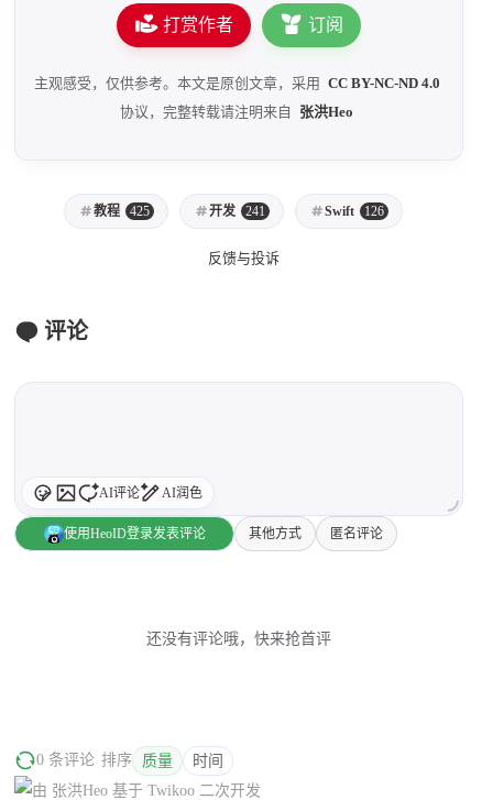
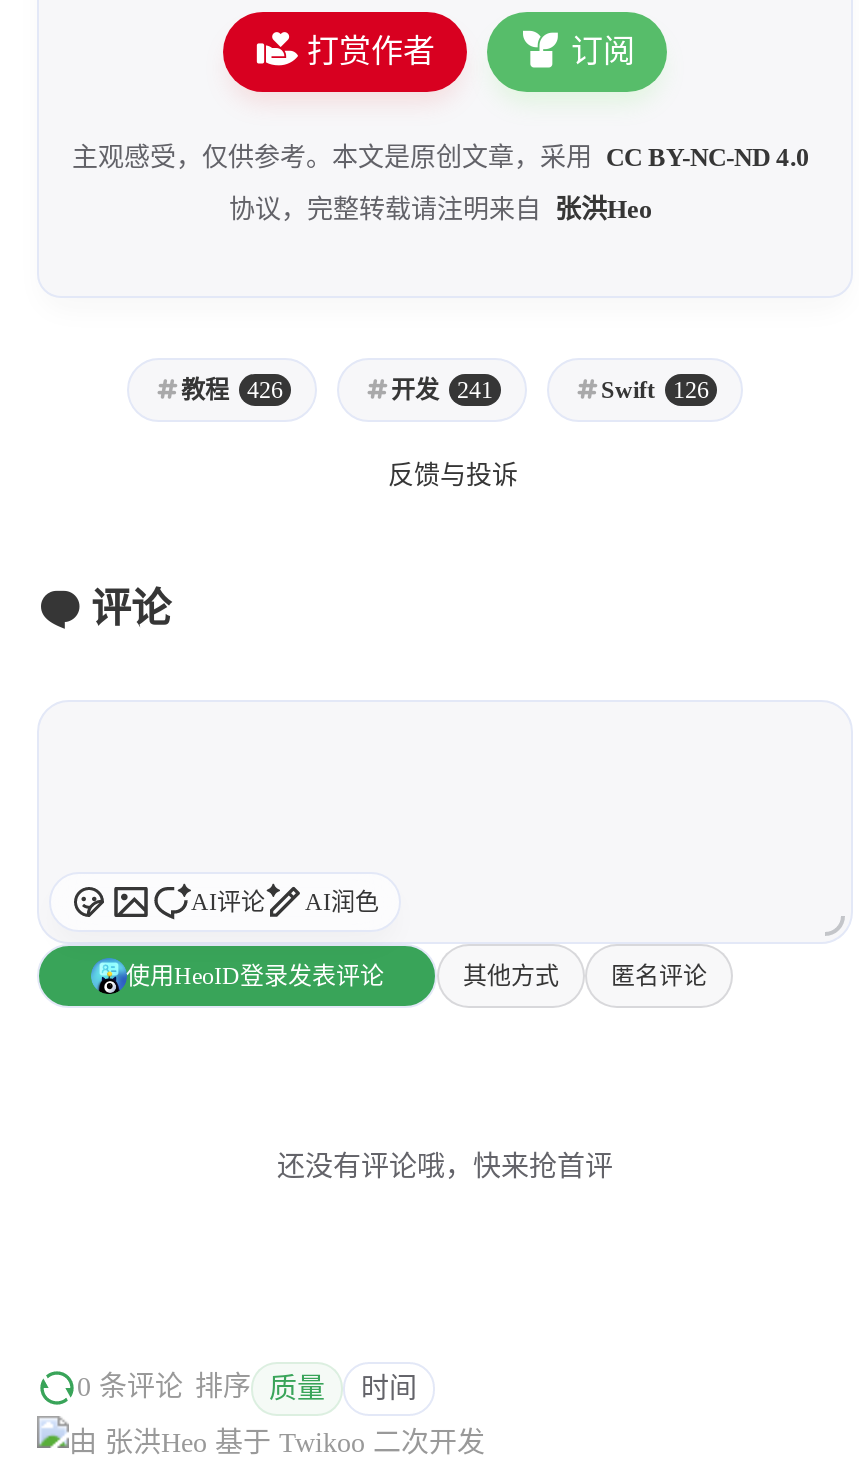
- 教程 425
+ 教程 426
